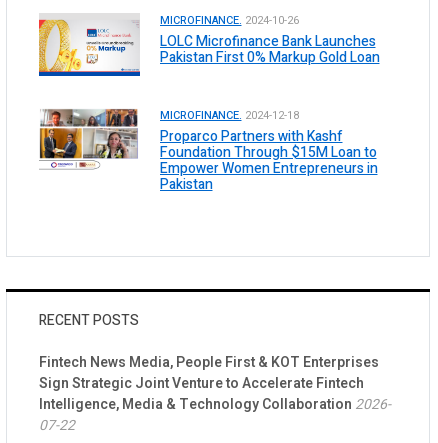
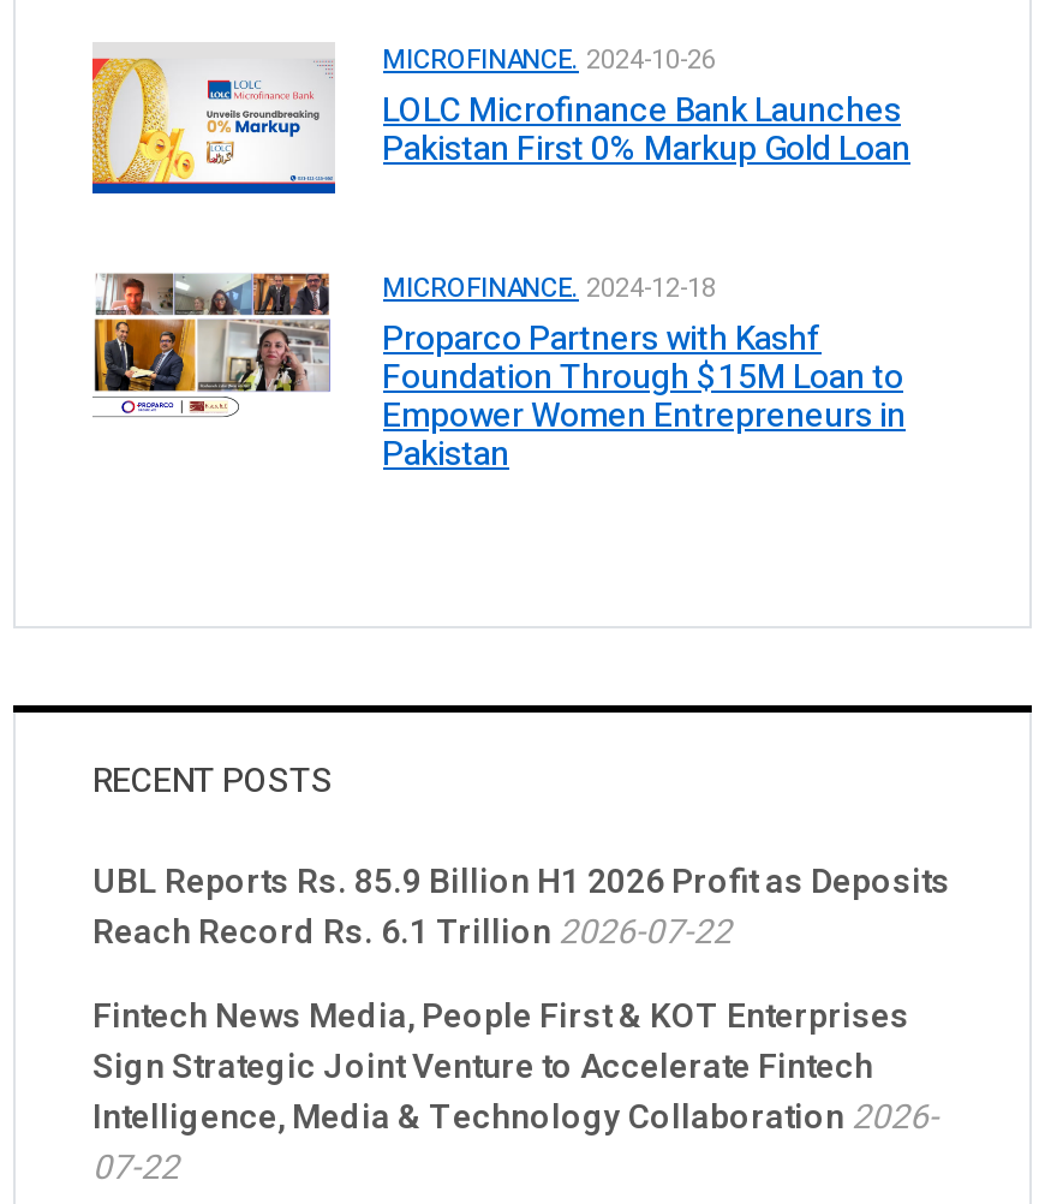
+ UBL Reports Rs. 85.9 Billion H1 2026 Profit as Deposits
+ Reach Record Rs. 6.1 Trillion 2026-07-22
